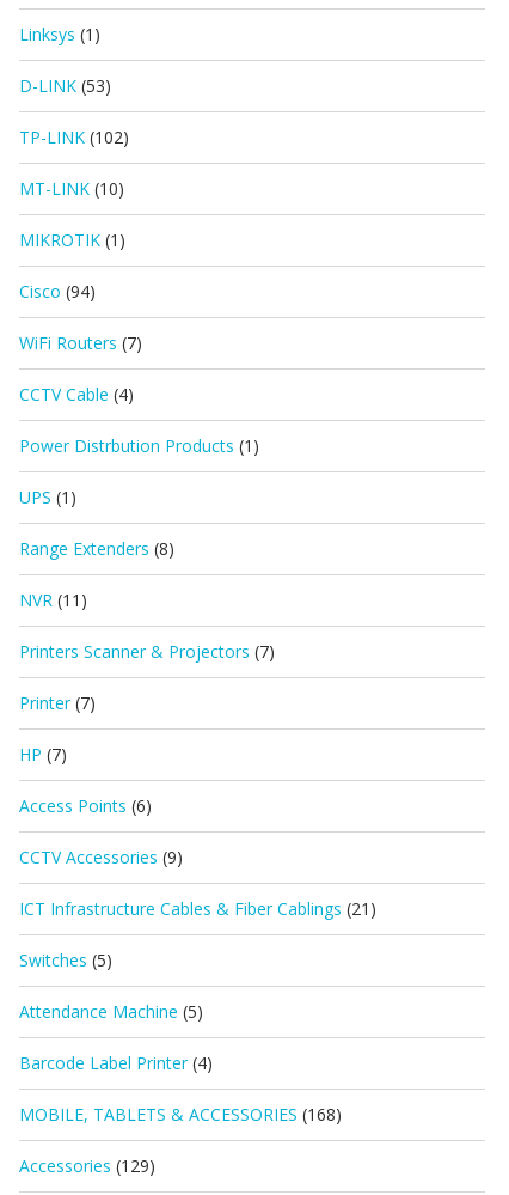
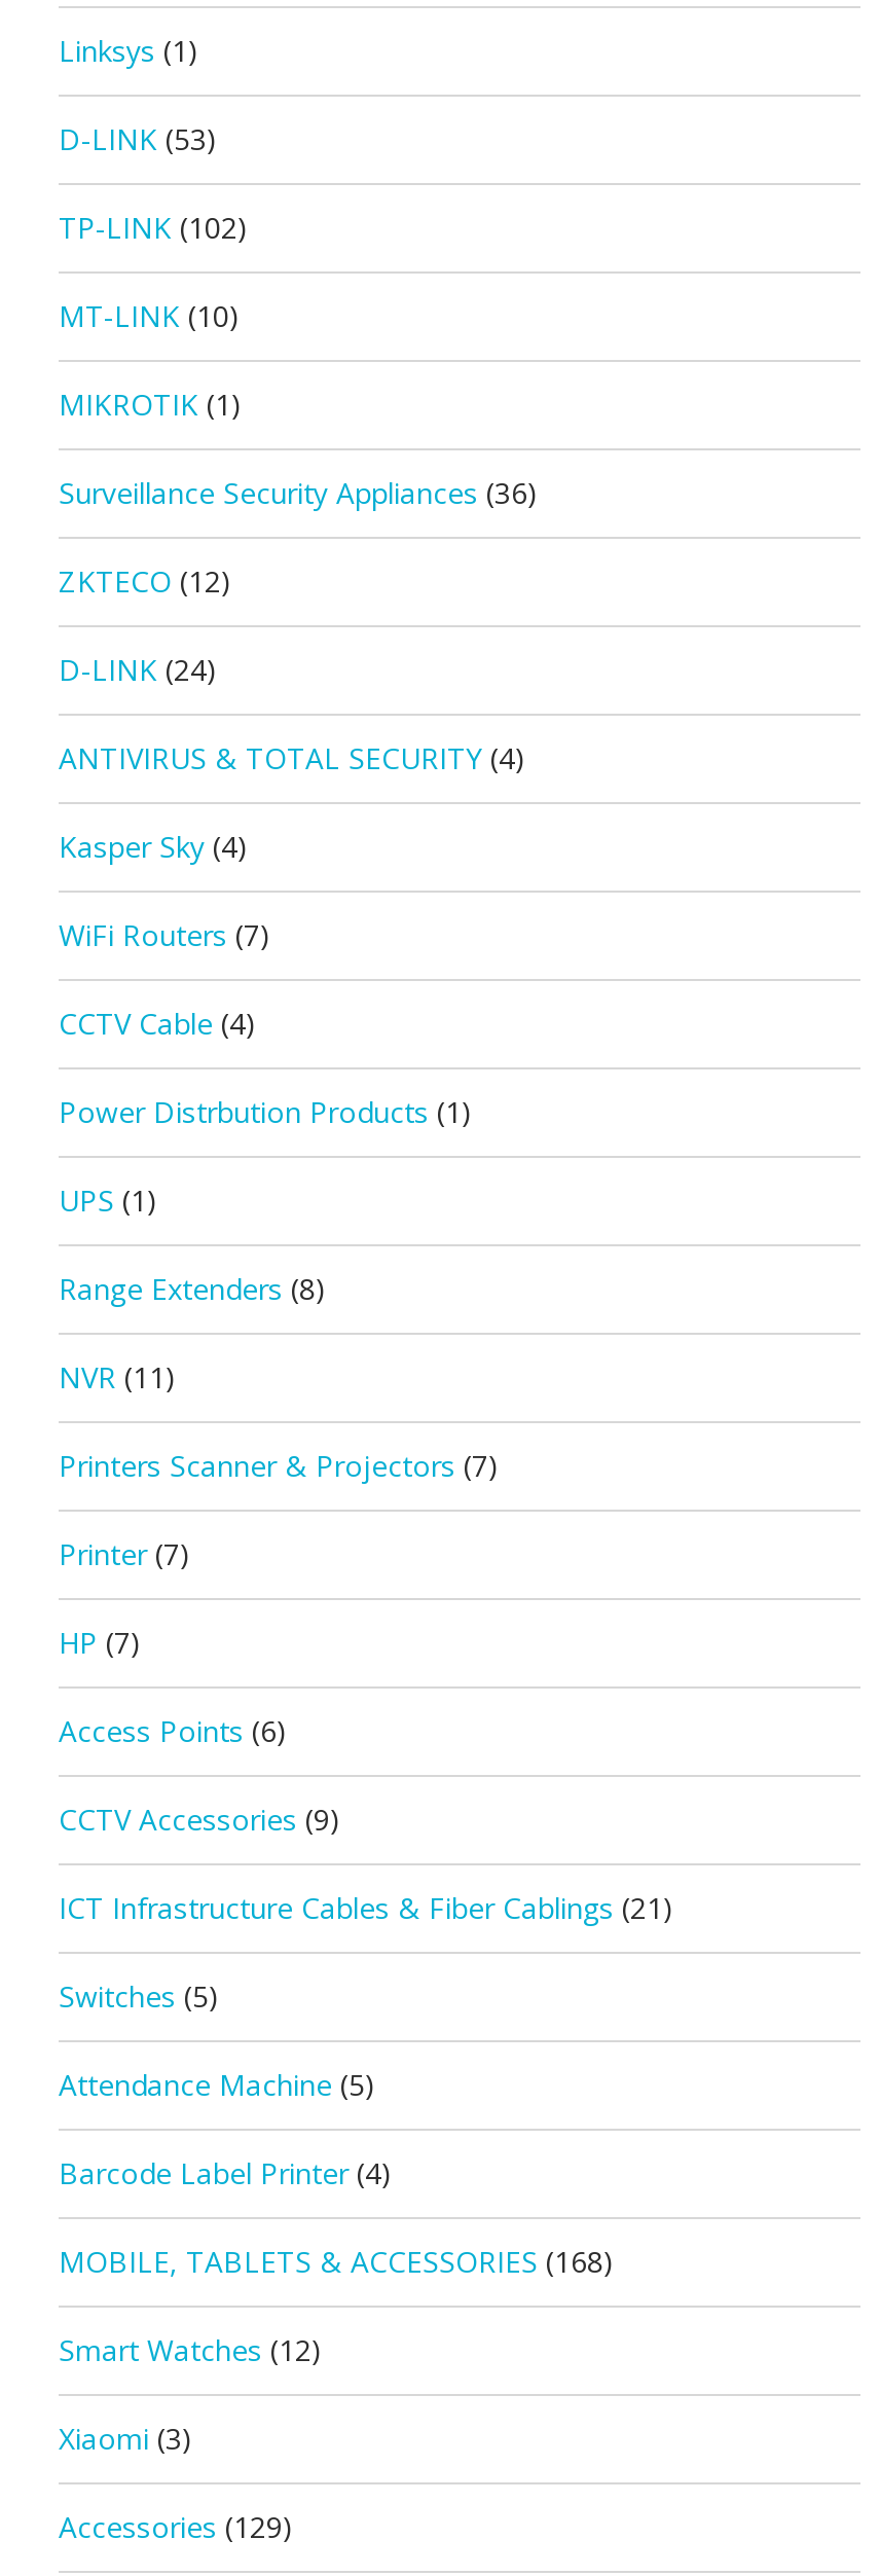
- Cisco (94)
+ Surveillance Security Appliances (36)
+ ZKTECO (12)
+ D-LINK (24)
+ ANTIVIRUS & TOTAL SECURITY (4)
+ Kasper Sky (4)

+ Smart Watches (12)
+ Xiaomi (3)
